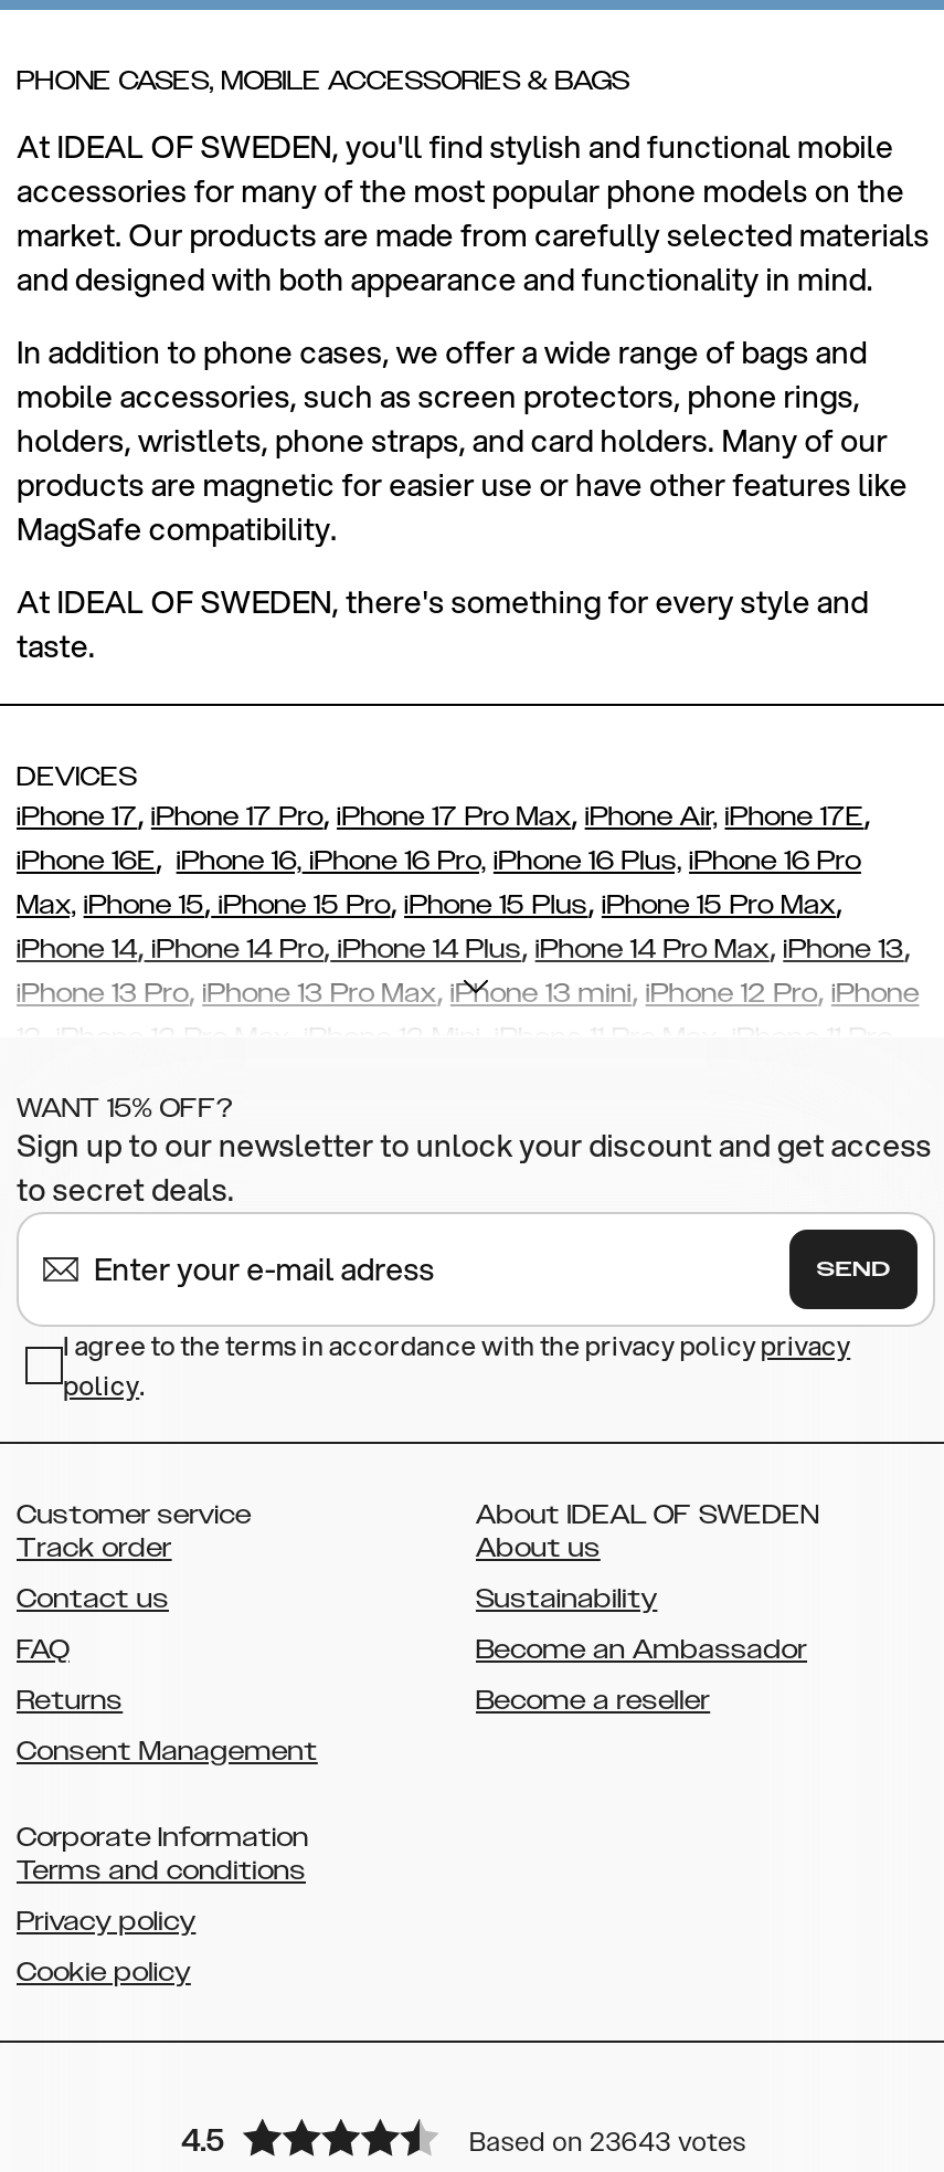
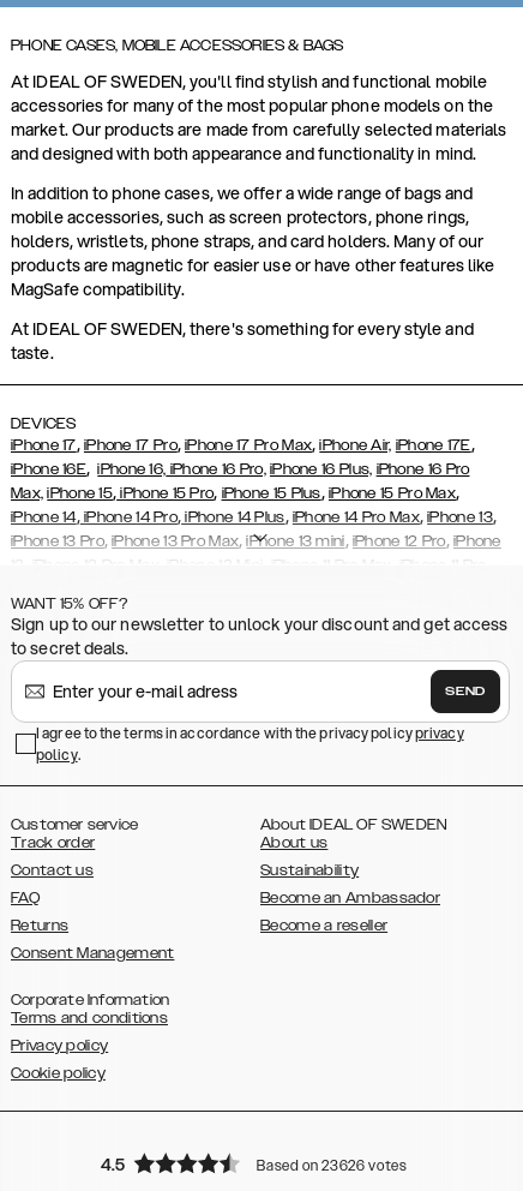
- Based on 23643 votes
+ Based on 23626 votes
